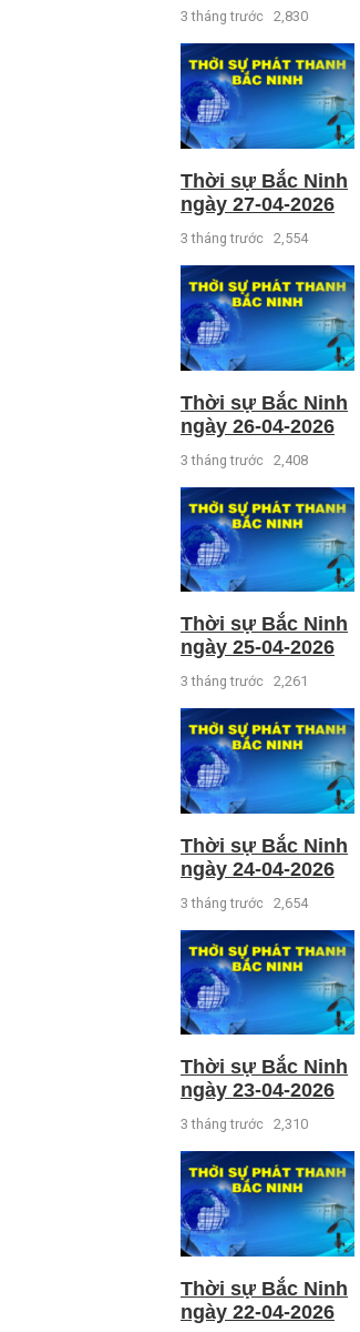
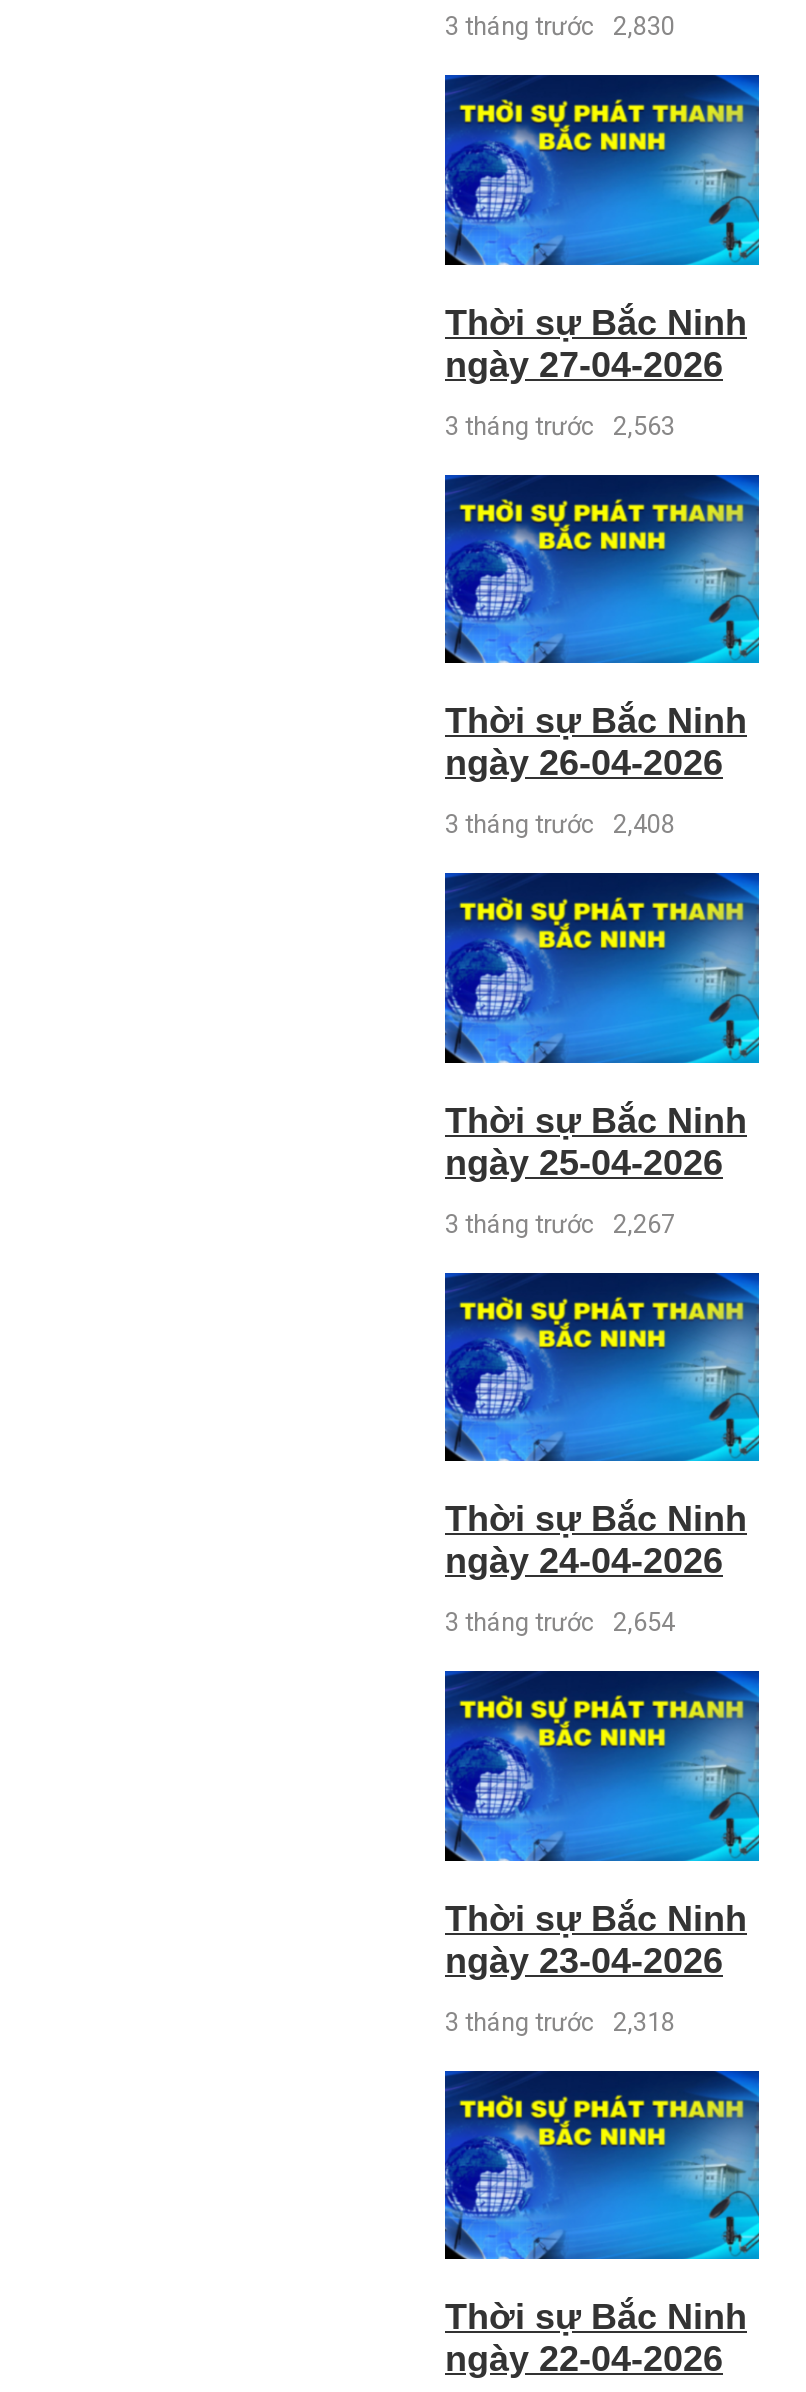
- 3 tháng trước 2,554
+ 3 tháng trước 2,563

- 3 tháng trước 2,261
+ 3 tháng trước 2,267

- 3 tháng trước 2,310
+ 3 tháng trước 2,318
